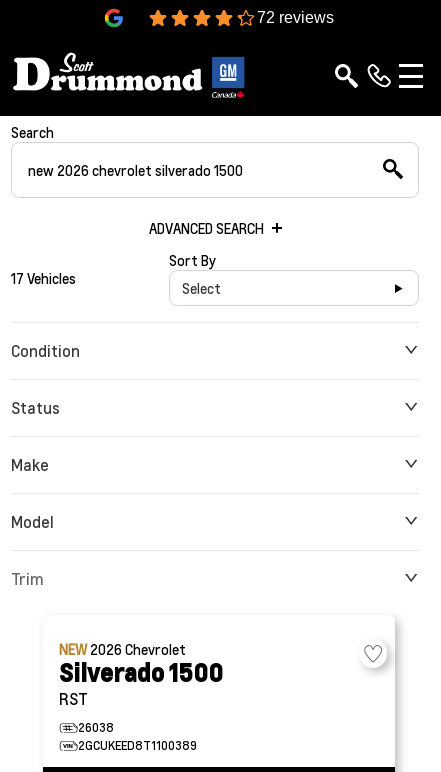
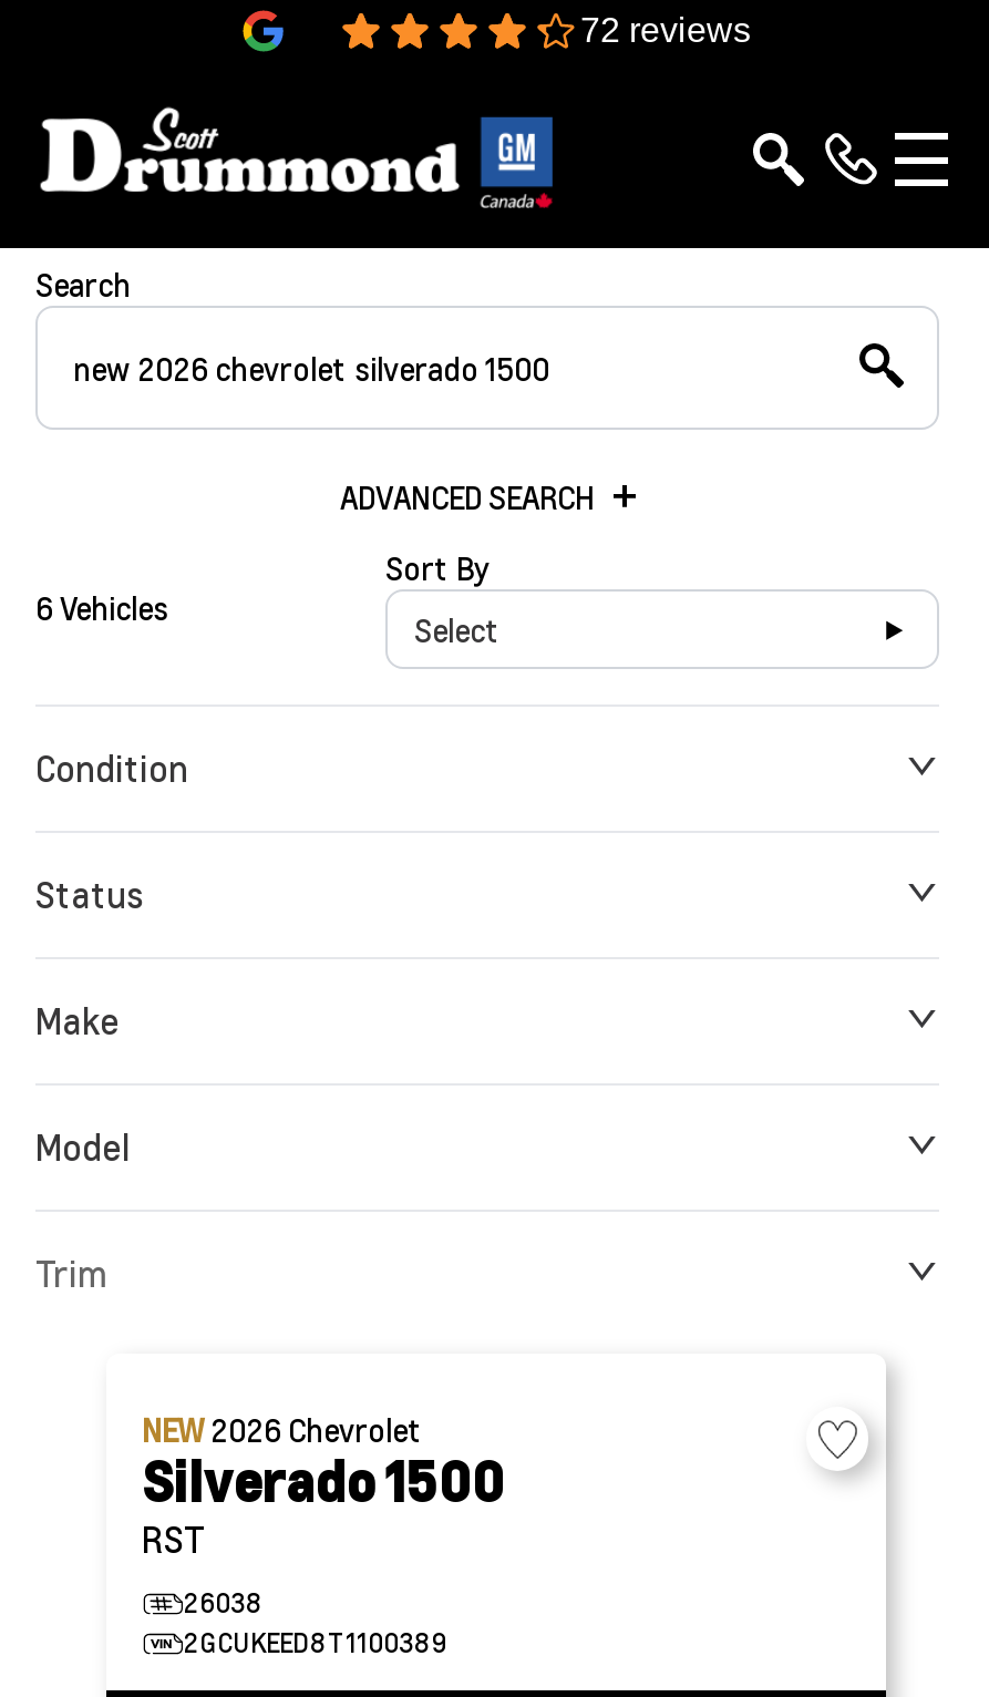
- 17 Vehicles
+ 6 Vehicles
